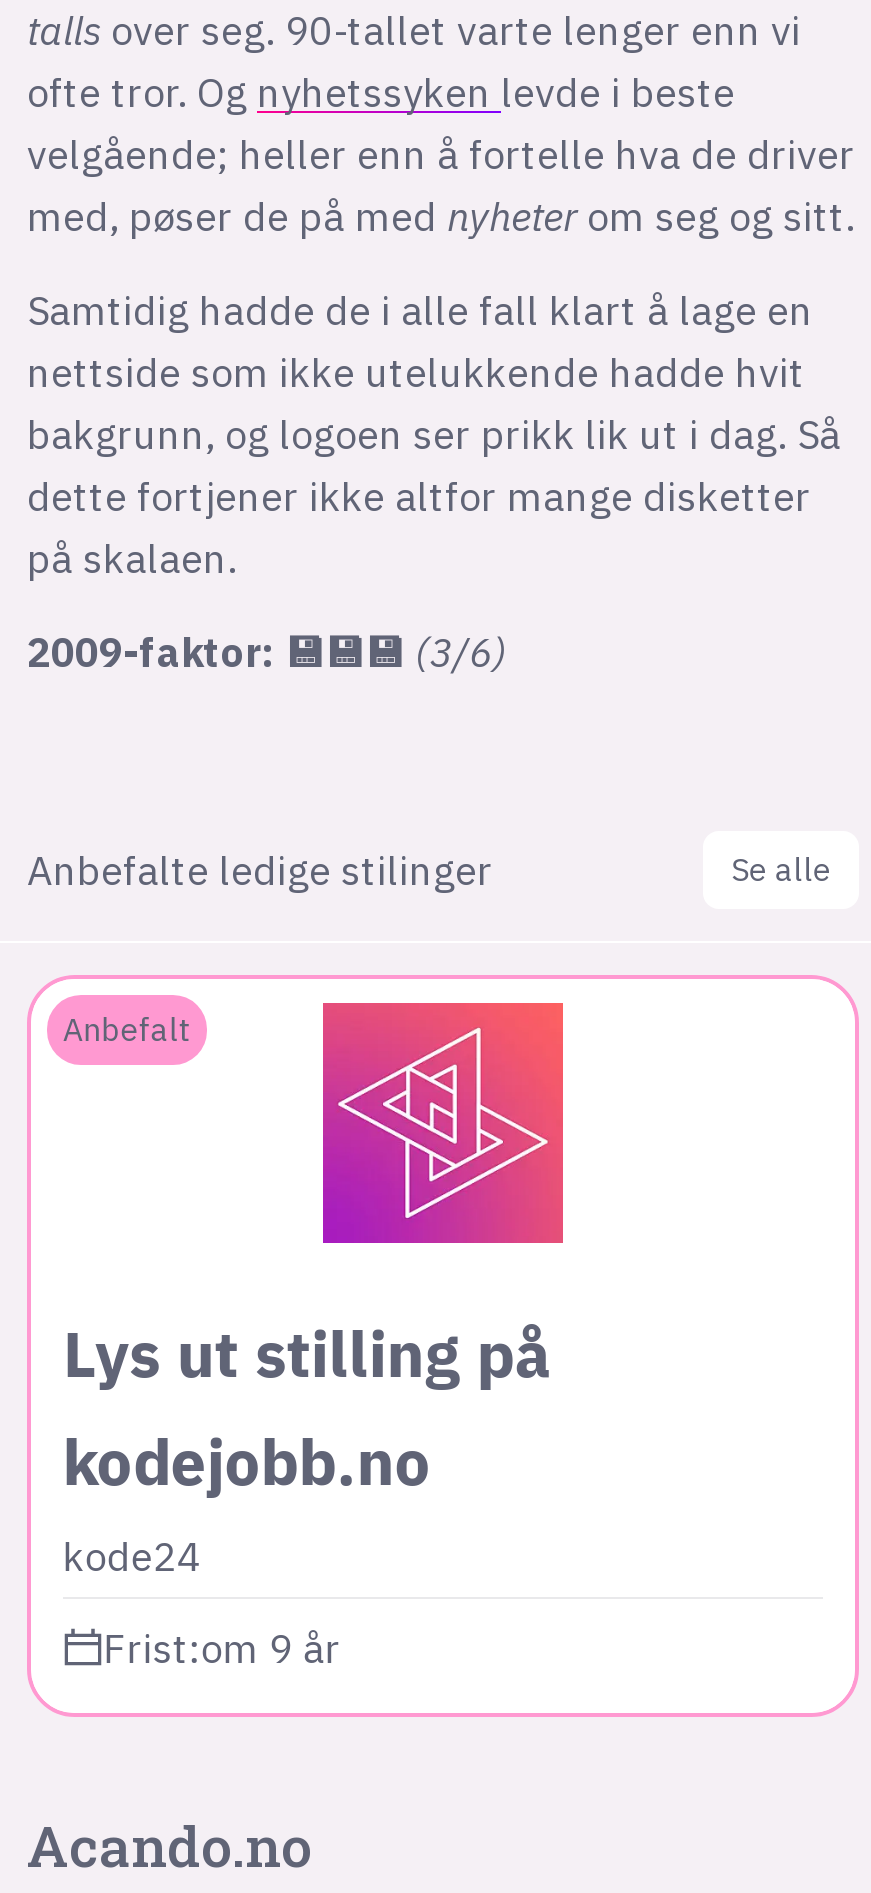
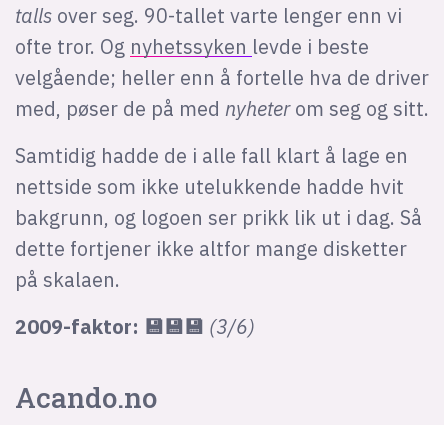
- Anbefalte ledige stilinger
- Se alle

- [image]
- Anbefalt

- Lys ut stilling på
- kodejobb.no
- kode24
- Frist:om 9 år
